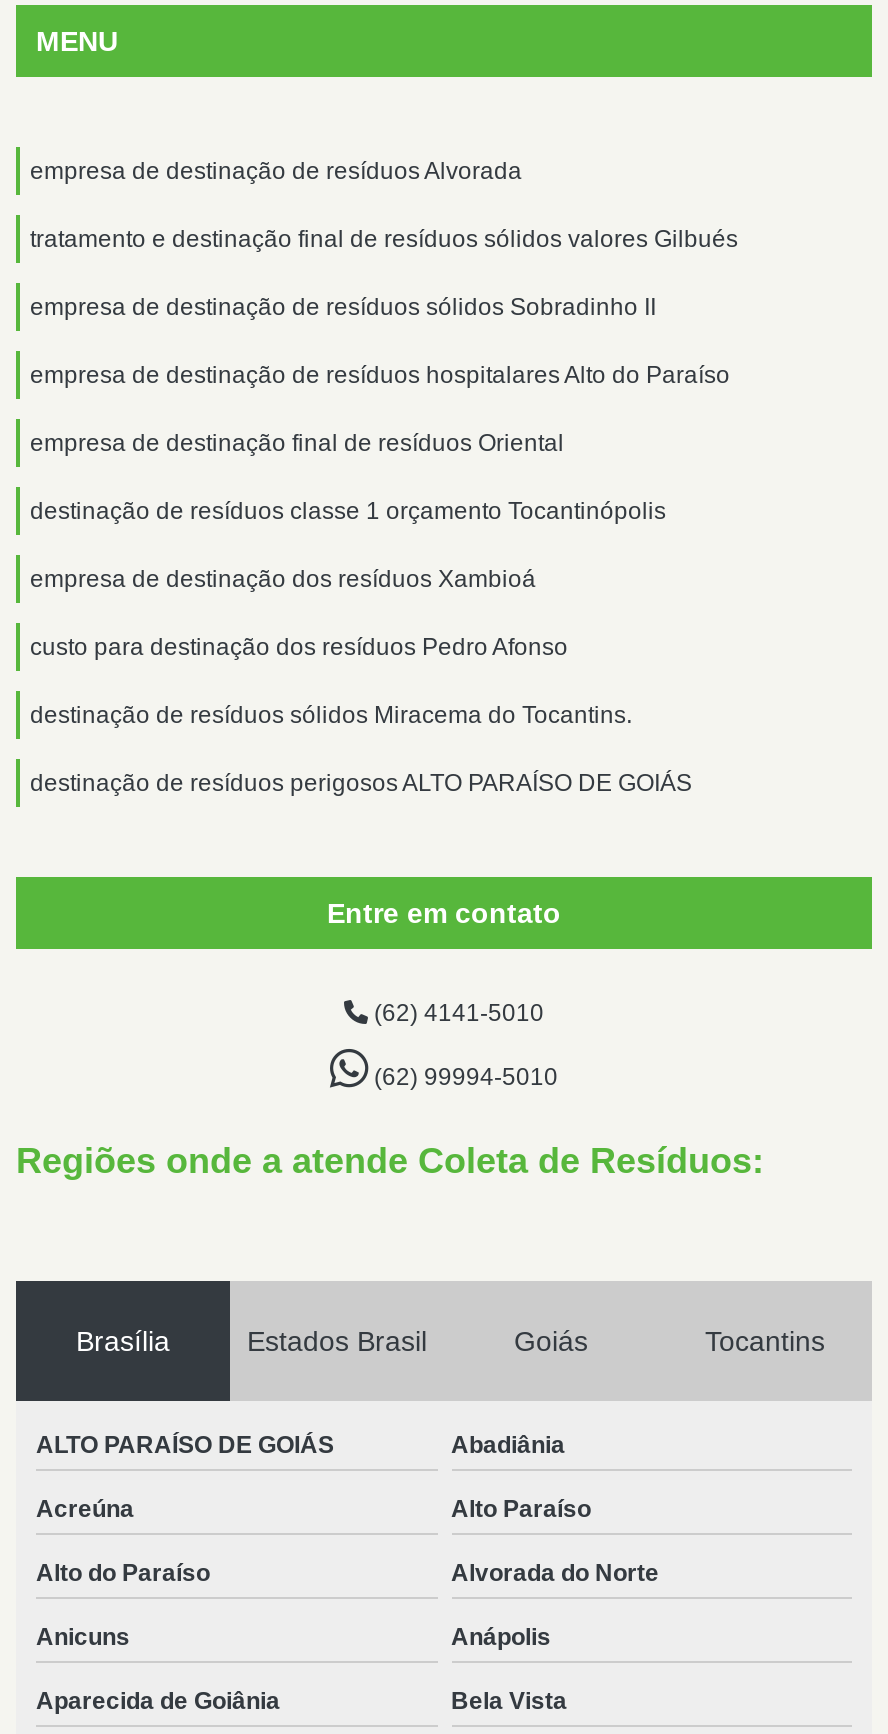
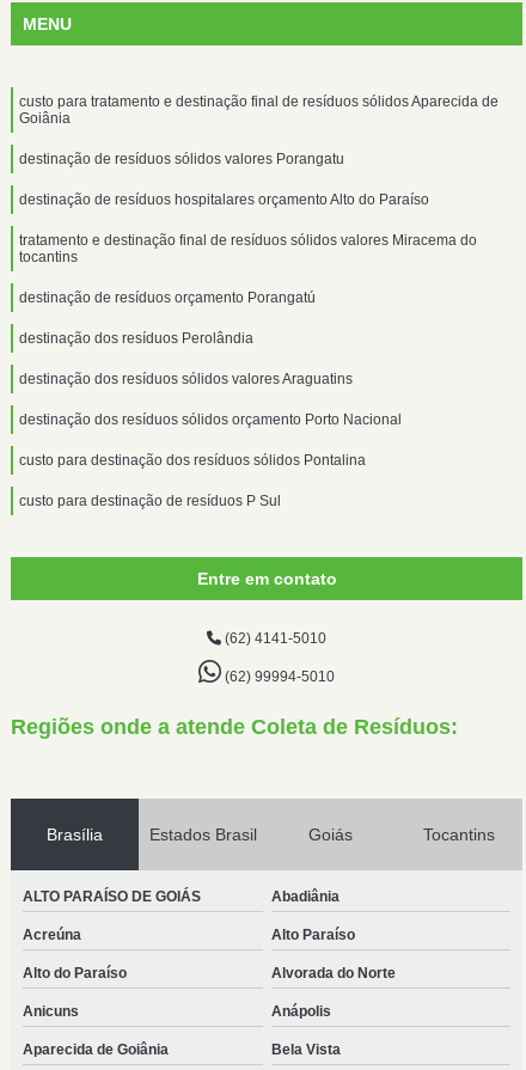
- empresa de destinação de resíduos Alvorada
+ custo para tratamento e destinação final de resíduos sólidos Aparecida de
+ Goiânia

- tratamento e destinação final de resíduos sólidos valores Gilbués
+ destinação de resíduos sólidos valores Porangatu

- empresa de destinação de resíduos sólidos Sobradinho II
+ destinação de resíduos hospitalares orçamento Alto do Paraíso

- empresa de destinação de resíduos hospitalares Alto do Paraíso
+ tratamento e destinação final de resíduos sólidos valores Miracema do
+ tocantins

- empresa de destinação final de resíduos Oriental
+ destinação de resíduos orçamento Porangatú

- destinação de resíduos classe 1 orçamento Tocantinópolis
+ destinação dos resíduos Perolândia

- empresa de destinação dos resíduos Xambioá
+ destinação dos resíduos sólidos valores Araguatins

- custo para destinação dos resíduos Pedro Afonso
+ destinação dos resíduos sólidos orçamento Porto Nacional

- destinação de resíduos sólidos Miracema do Tocantins.
+ custo para destinação dos resíduos sólidos Pontalina

- destinação de resíduos perigosos ALTO PARAÍSO DE GOIÁS
+ custo para destinação de resíduos P Sul
